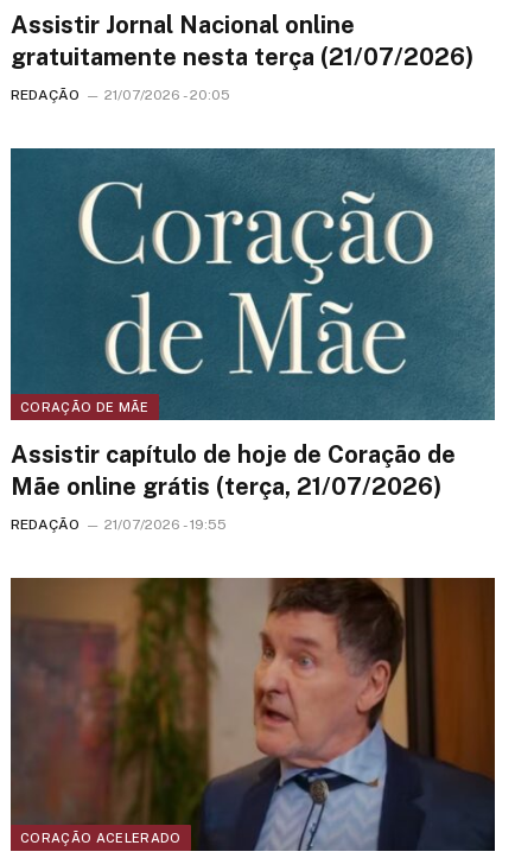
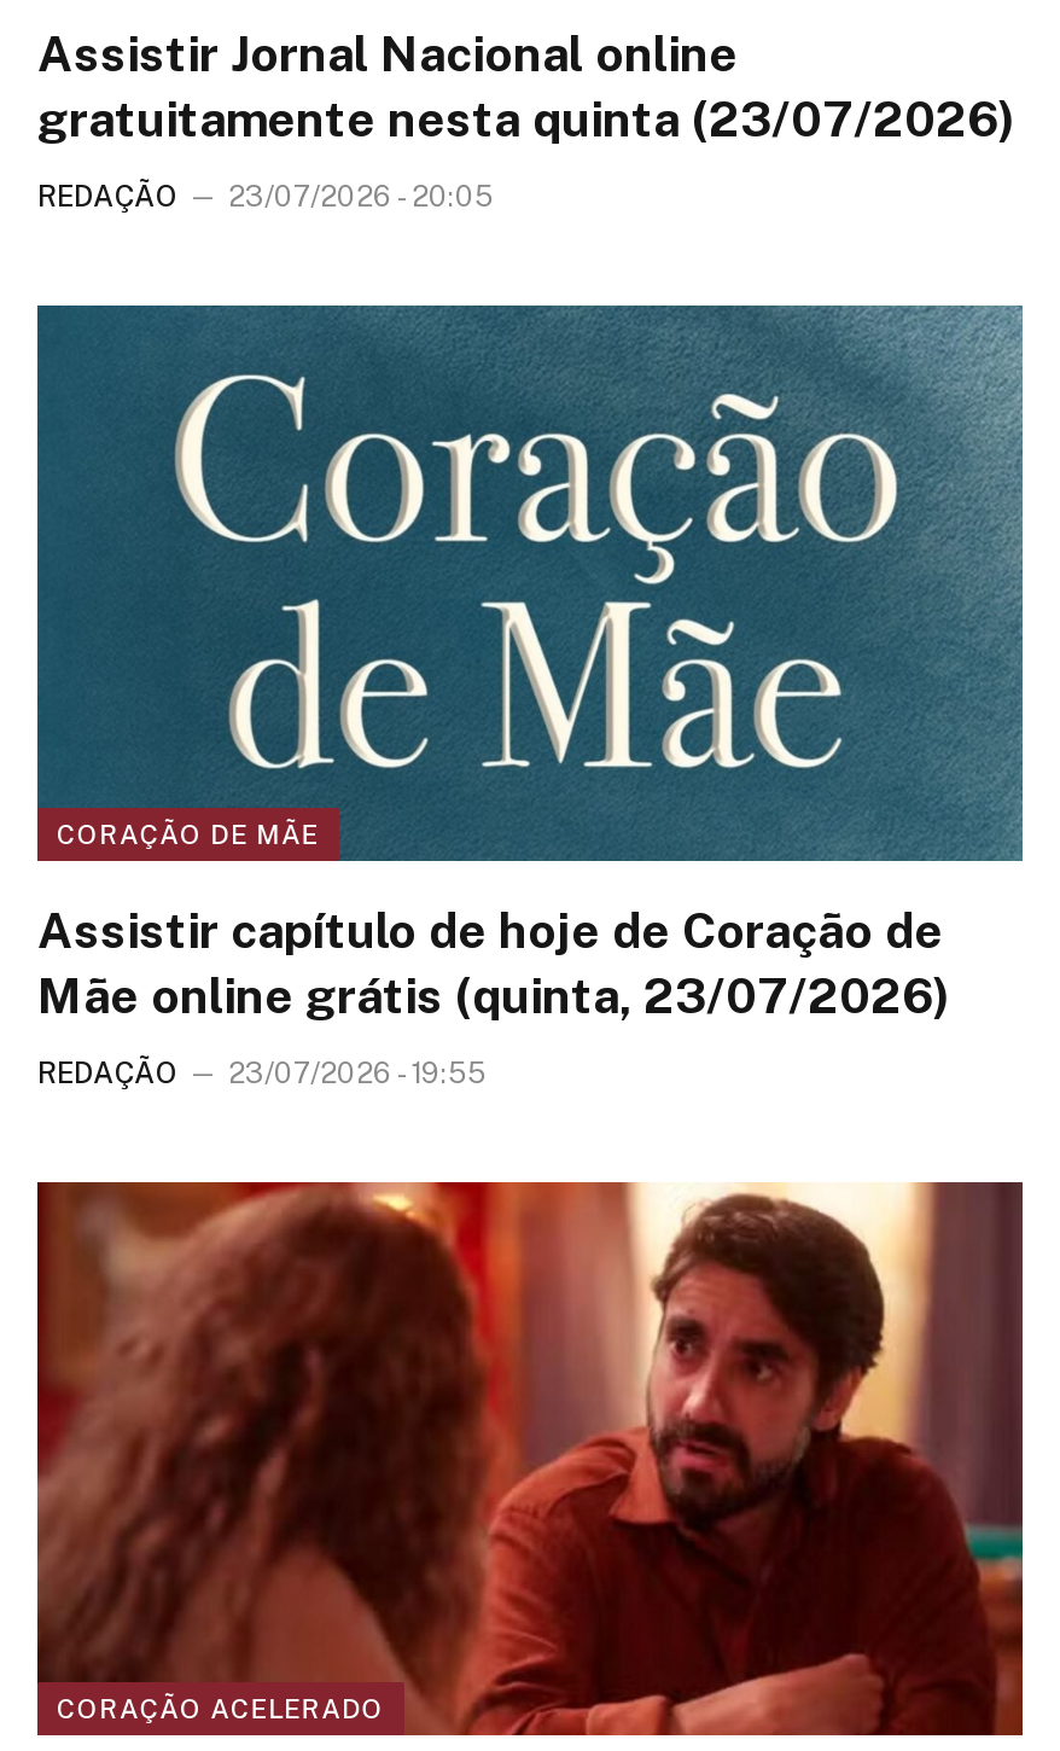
- gratuitamente nesta terça (21/07/2026)
+ gratuitamente nesta quinta (23/07/2026)

- REDAÇÃO 21/07/2026 - 20:05
+ REDAÇÃO 23/07/2026 - 20:05

- Mãe online grátis (terça, 21/07/2026)
+ Mãe online grátis (quinta, 23/07/2026)

- REDAÇÃO 21/07/2026 - 19:55
+ REDAÇÃO 23/07/2026 - 19:55

- [image]
+ [image]
